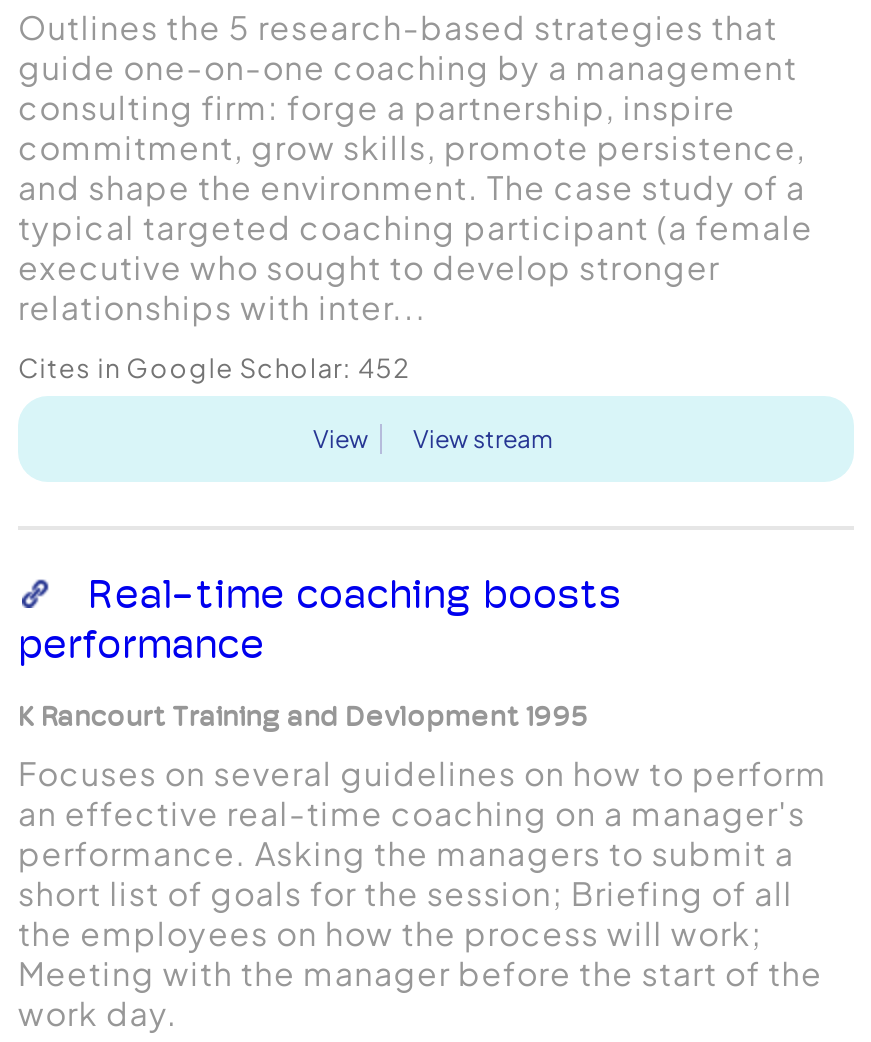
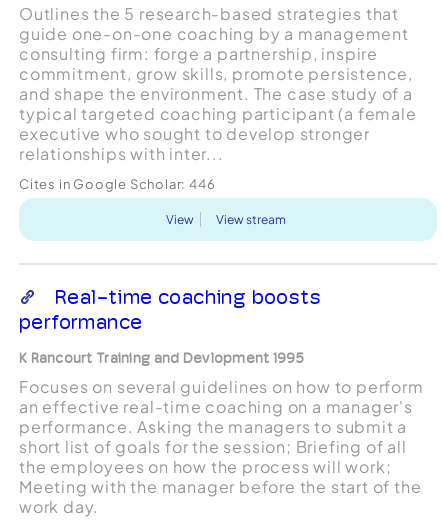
- Cites in Google Scholar: 452
+ Cites in Google Scholar: 446
